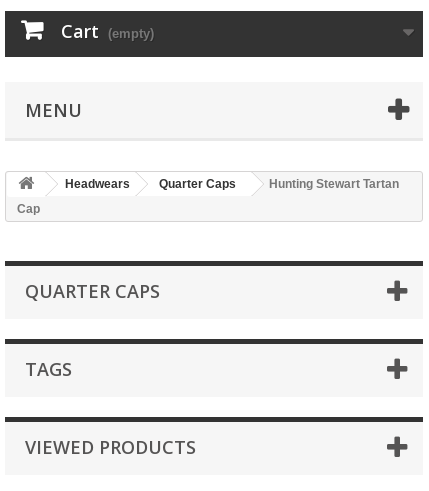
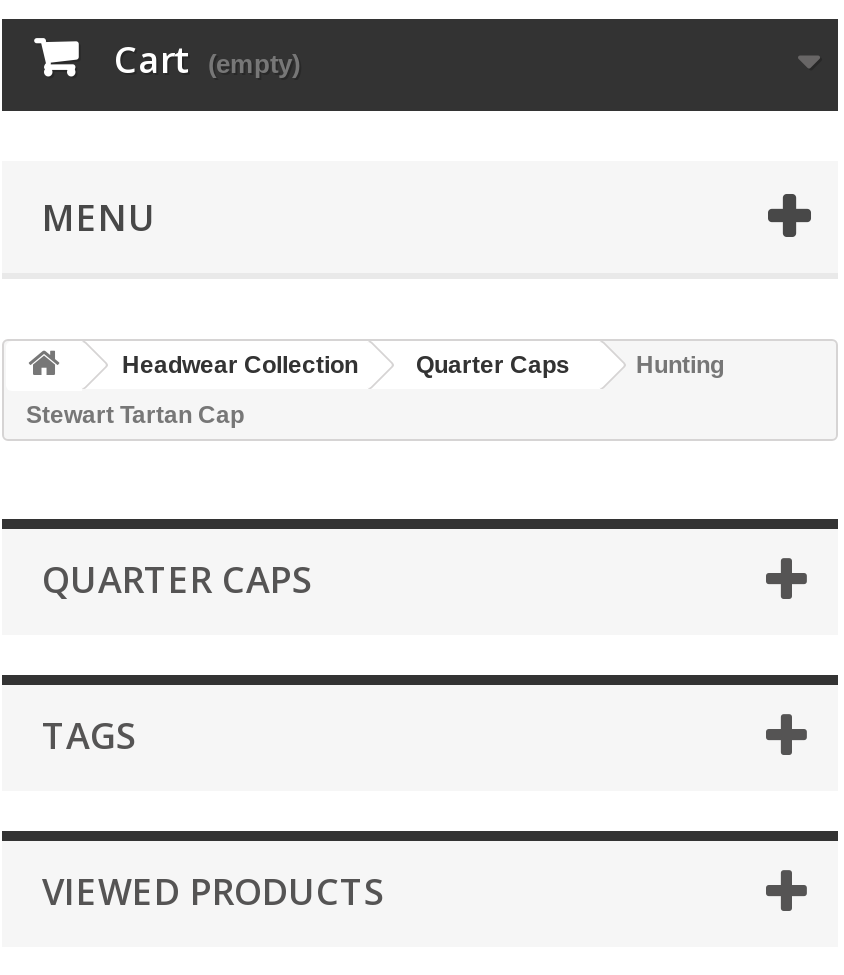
- Headwears
+ Headwear Collection
